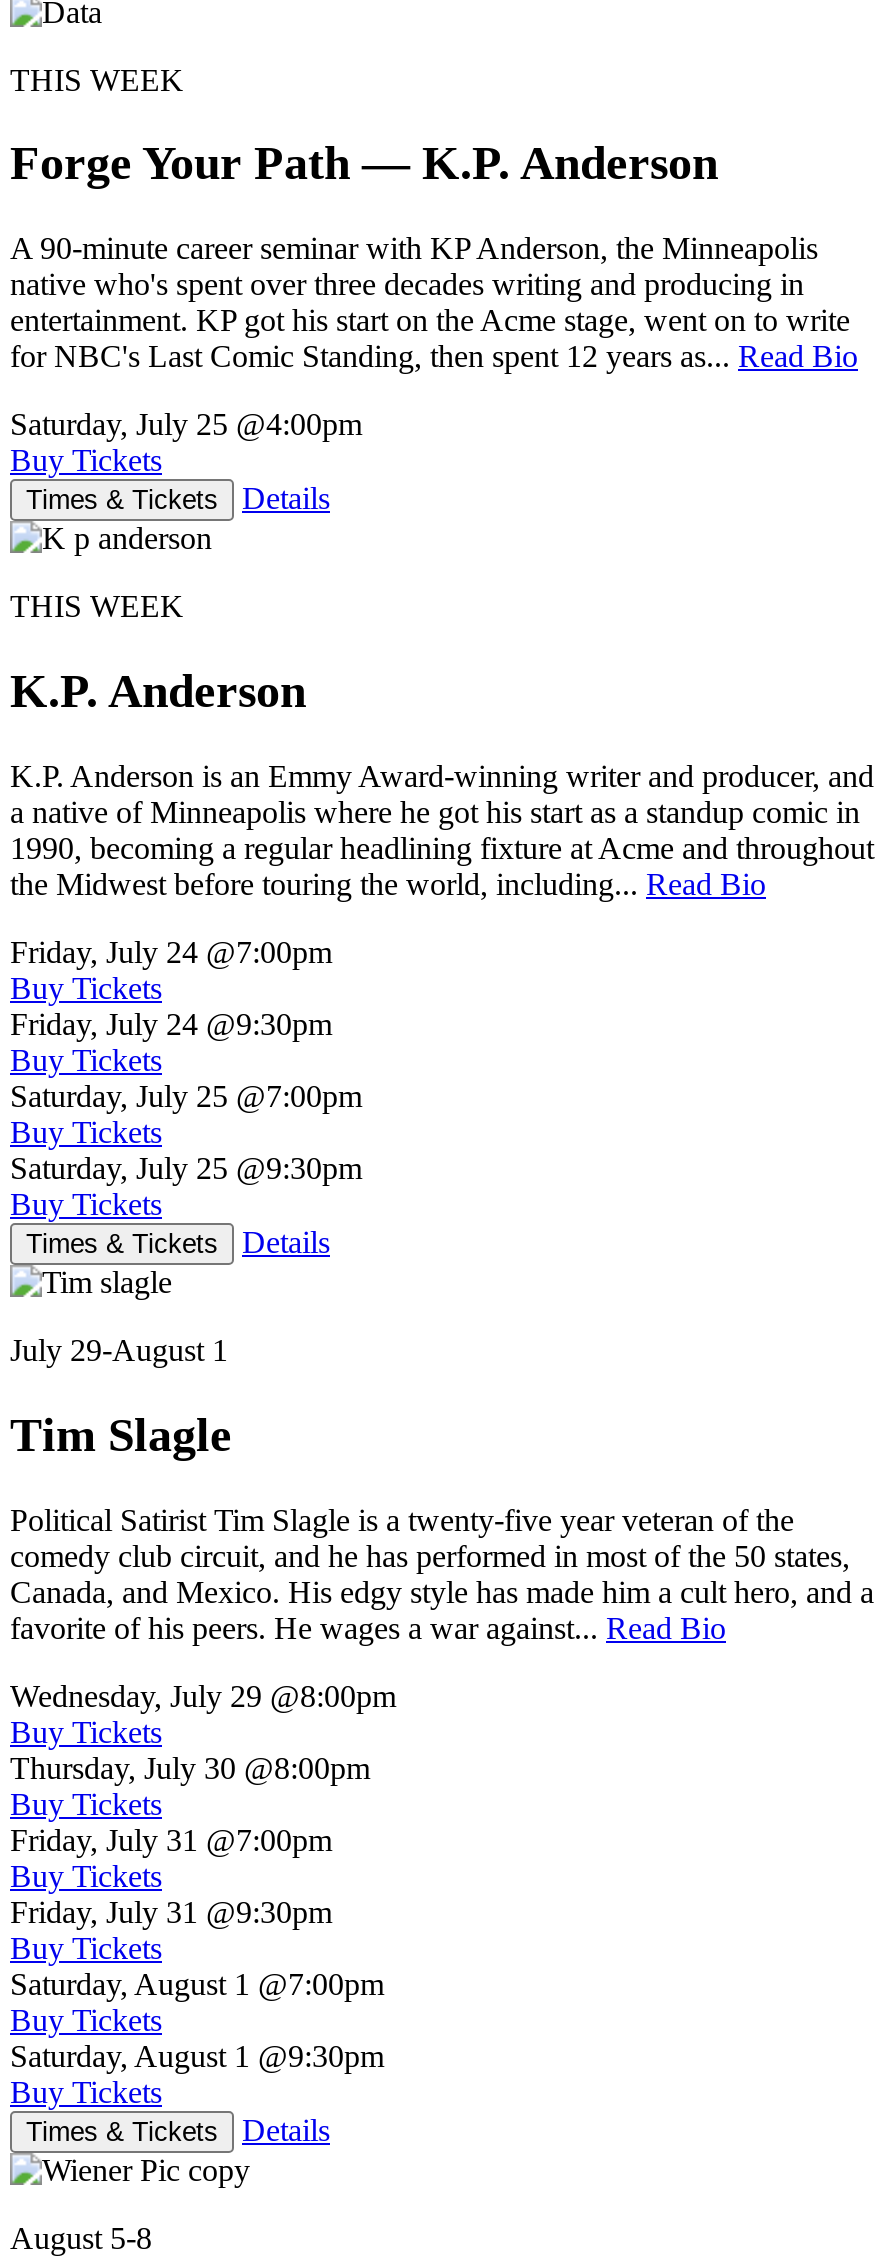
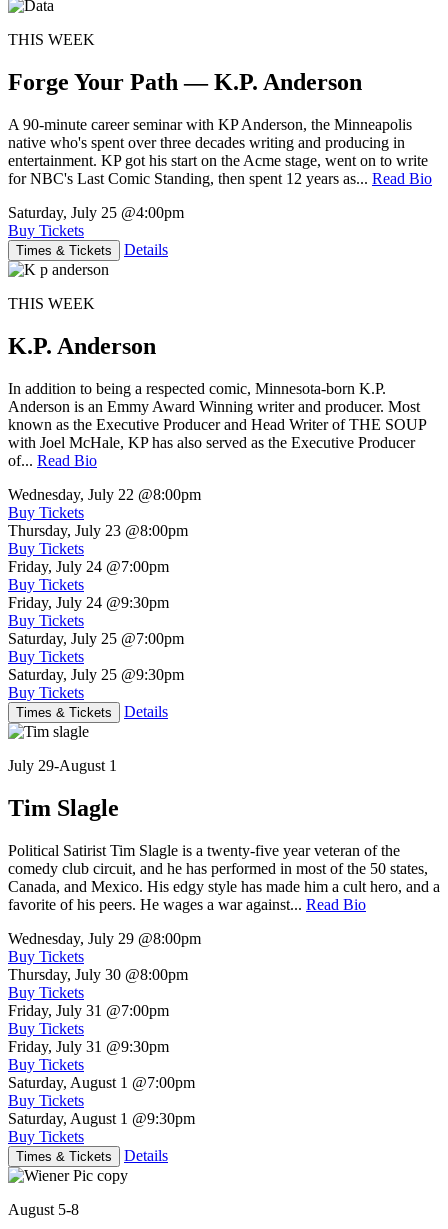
- K.P. Anderson is an Emmy Award-winning writer and producer, and
- a native of Minneapolis where he got his start as a standup comic in
- 1990, becoming a regular headlining fixture at Acme and throughout
- the Midwest before touring the world, including... Read Bio
+ In addition to being a respected comic, Minnesota-born K.P.
+ Anderson is an Emmy Award Winning writer and producer. Most
+ known as the Executive Producer and Head Writer of THE SOUP
+ with Joel McHale, KP has also served as the Executive Producer
+ of... Read Bio
+ Wednesday, July 22 @8:00pm
+ Buy Tickets
+ Thursday, July 23 @8:00pm
+ Buy Tickets
